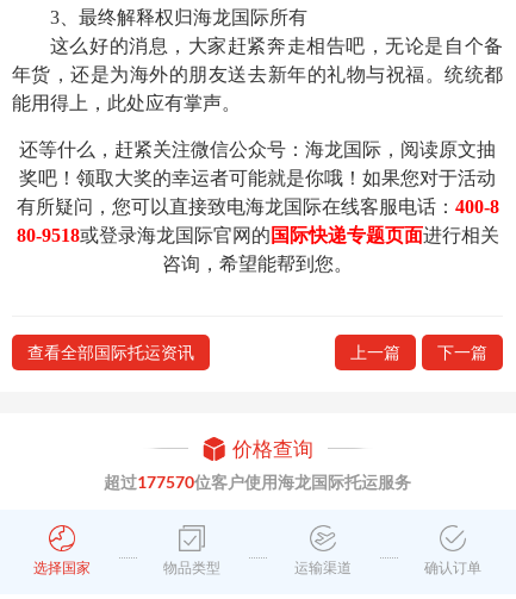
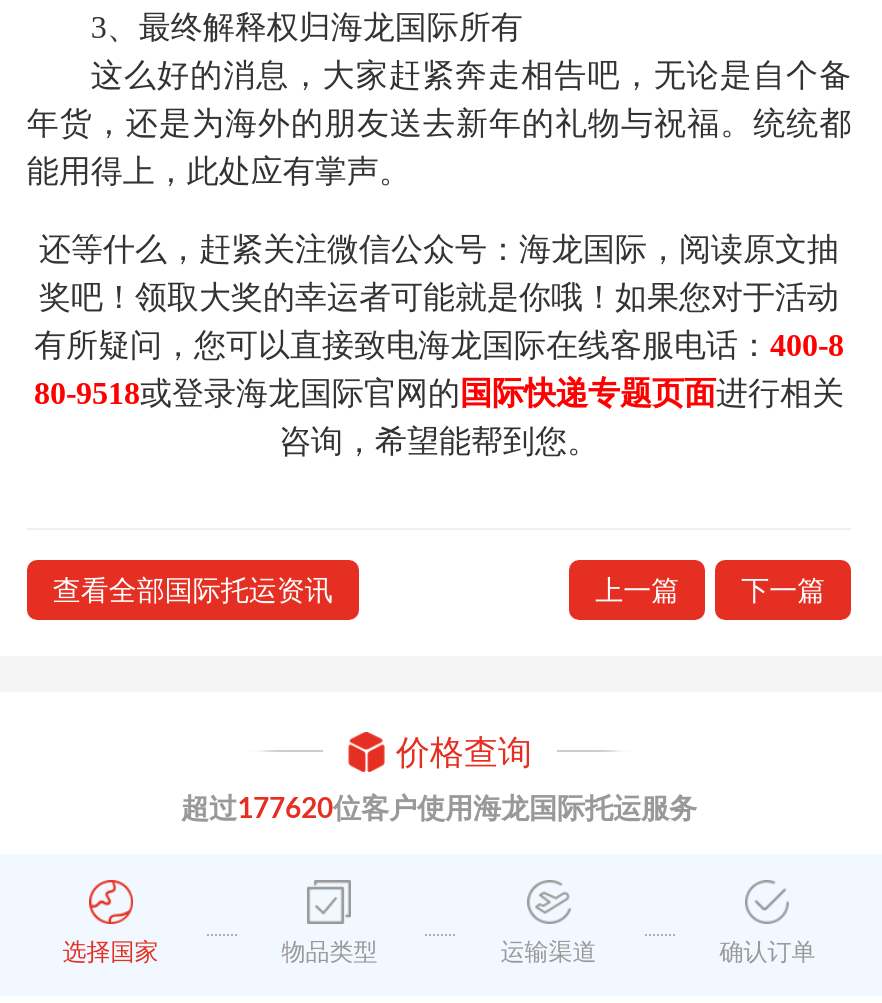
- 超过177570位客户使用海龙国际托运服务
+ 超过177620位客户使用海龙国际托运服务
